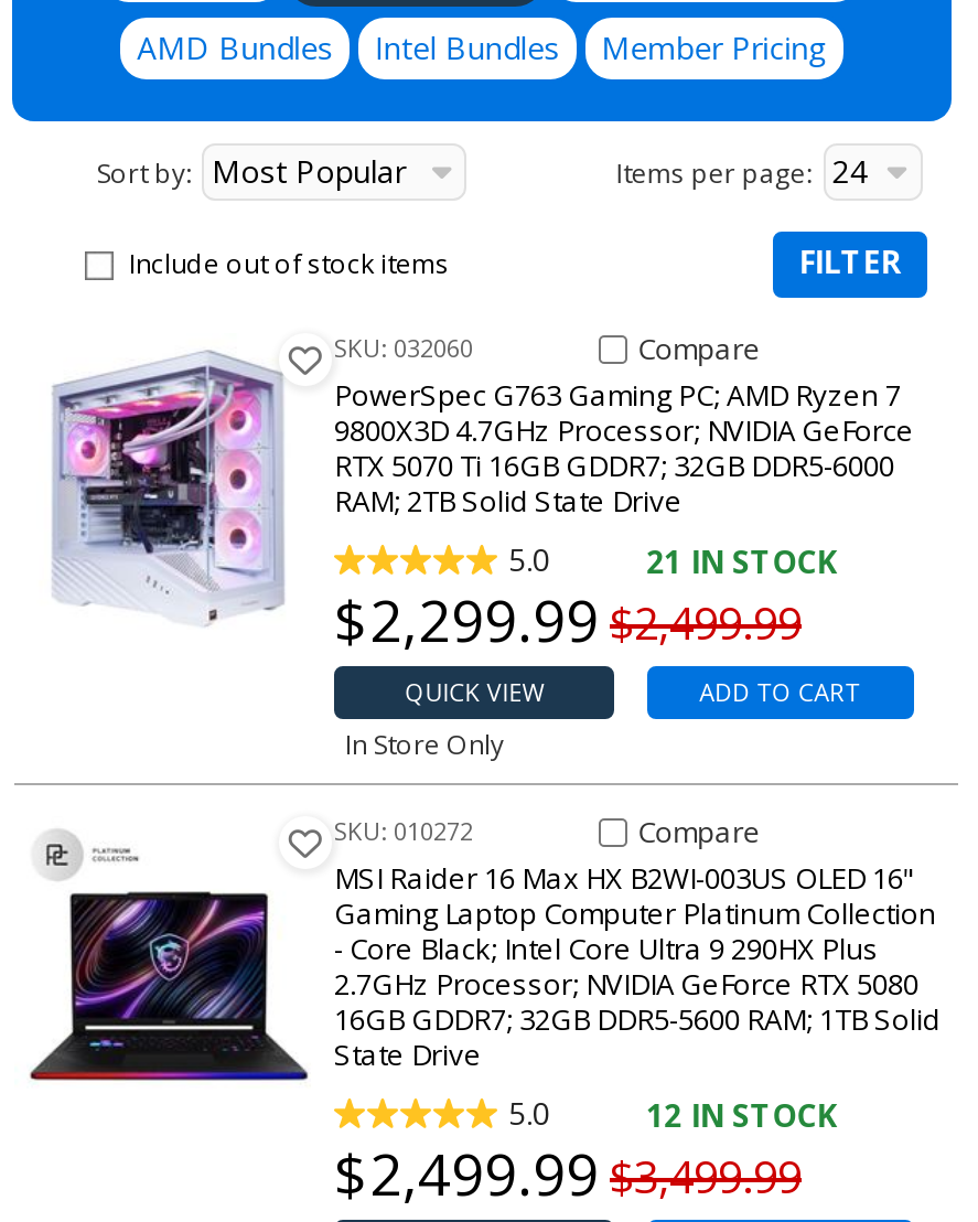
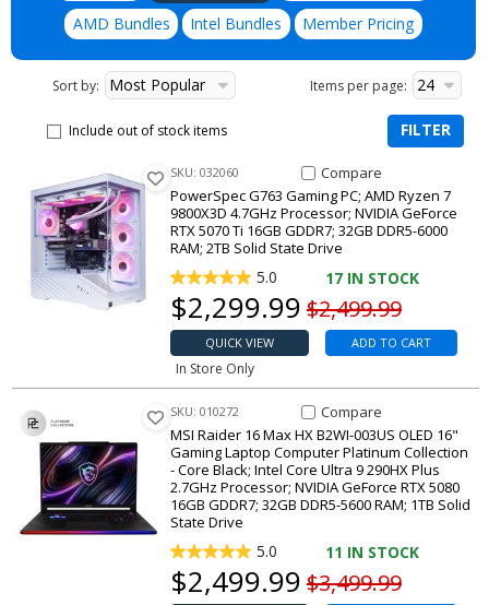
- 21 IN STOCK
+ 17 IN STOCK

- 12 IN STOCK
+ 11 IN STOCK
